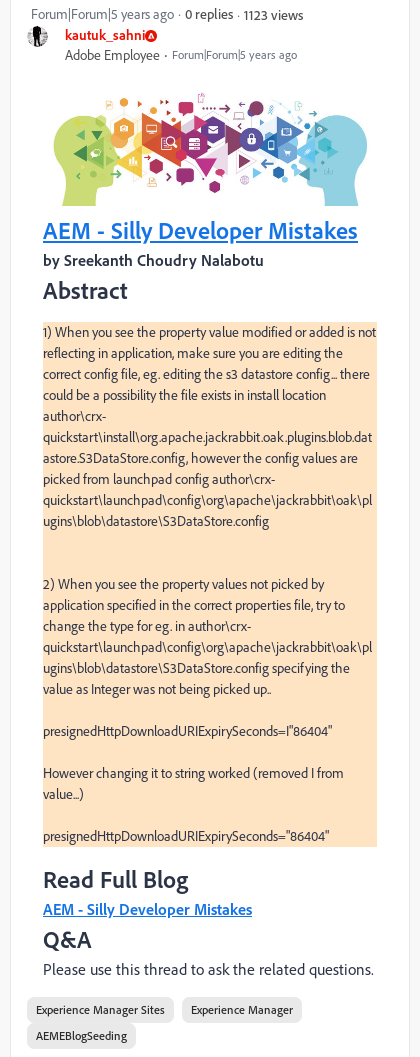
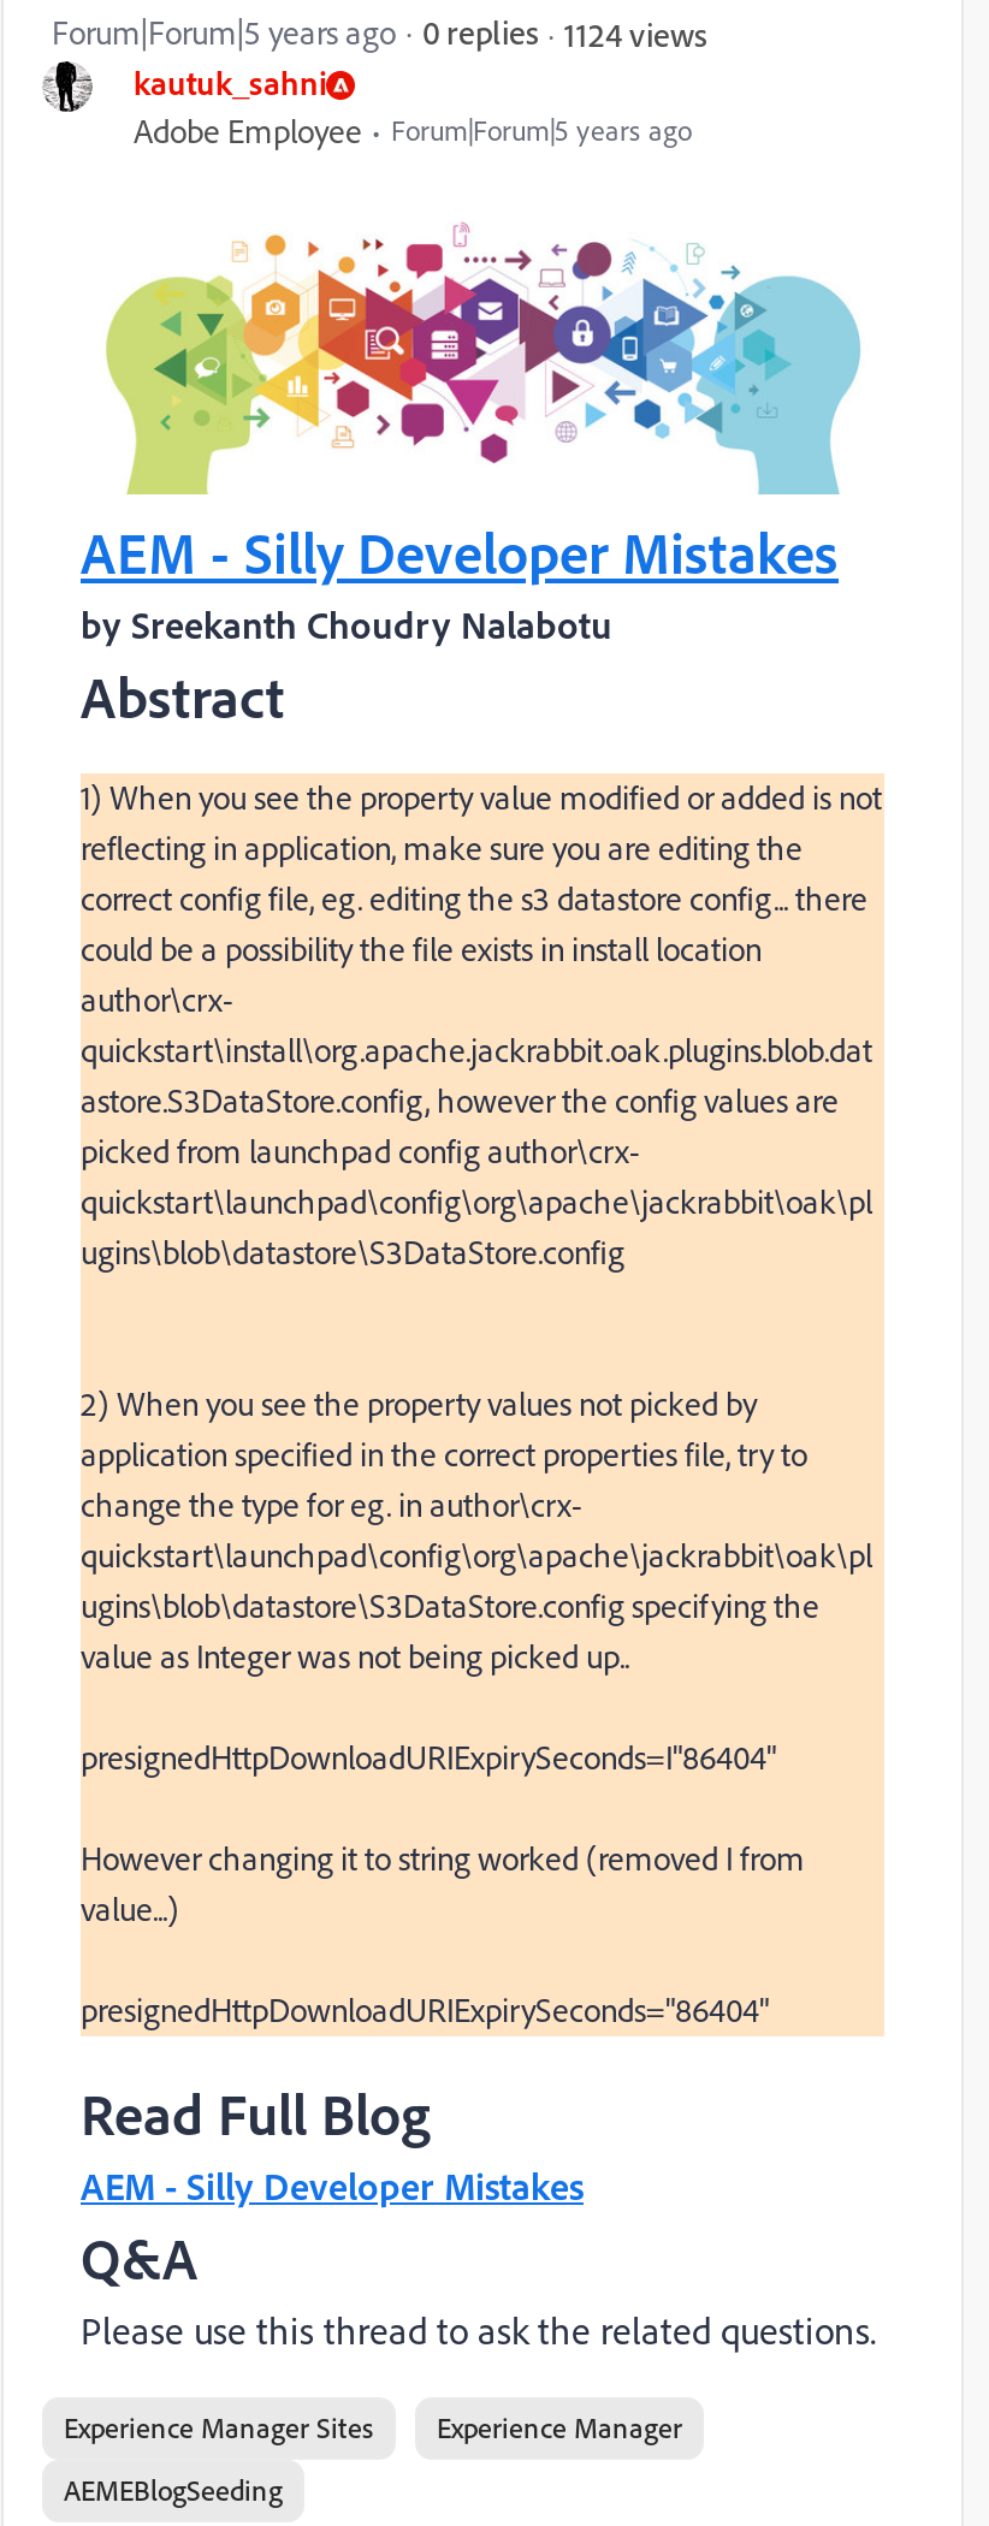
- 1123 views
+ 1124 views
